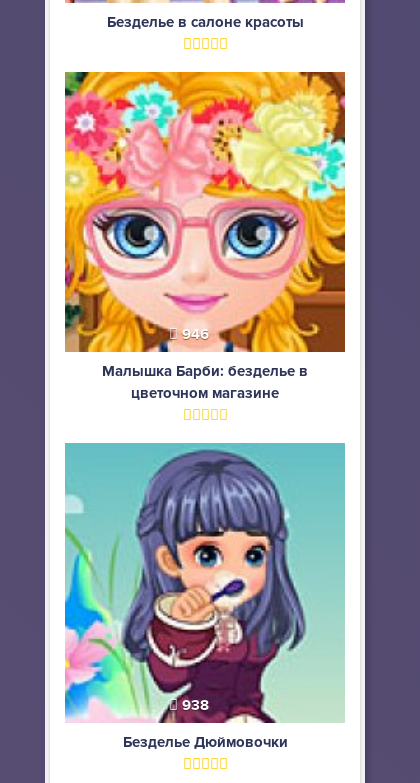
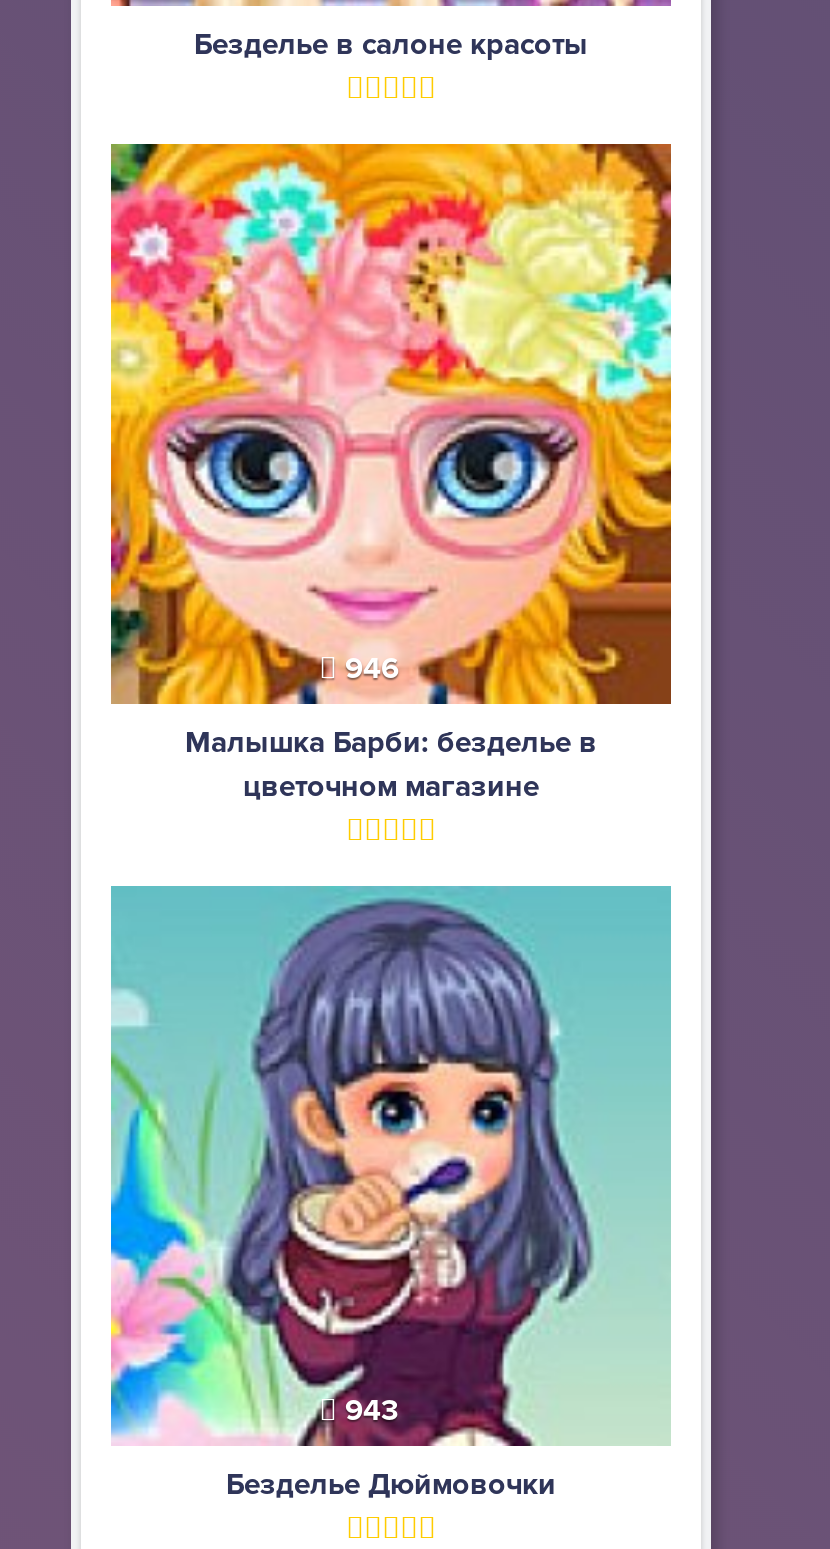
- 938
+ 943
